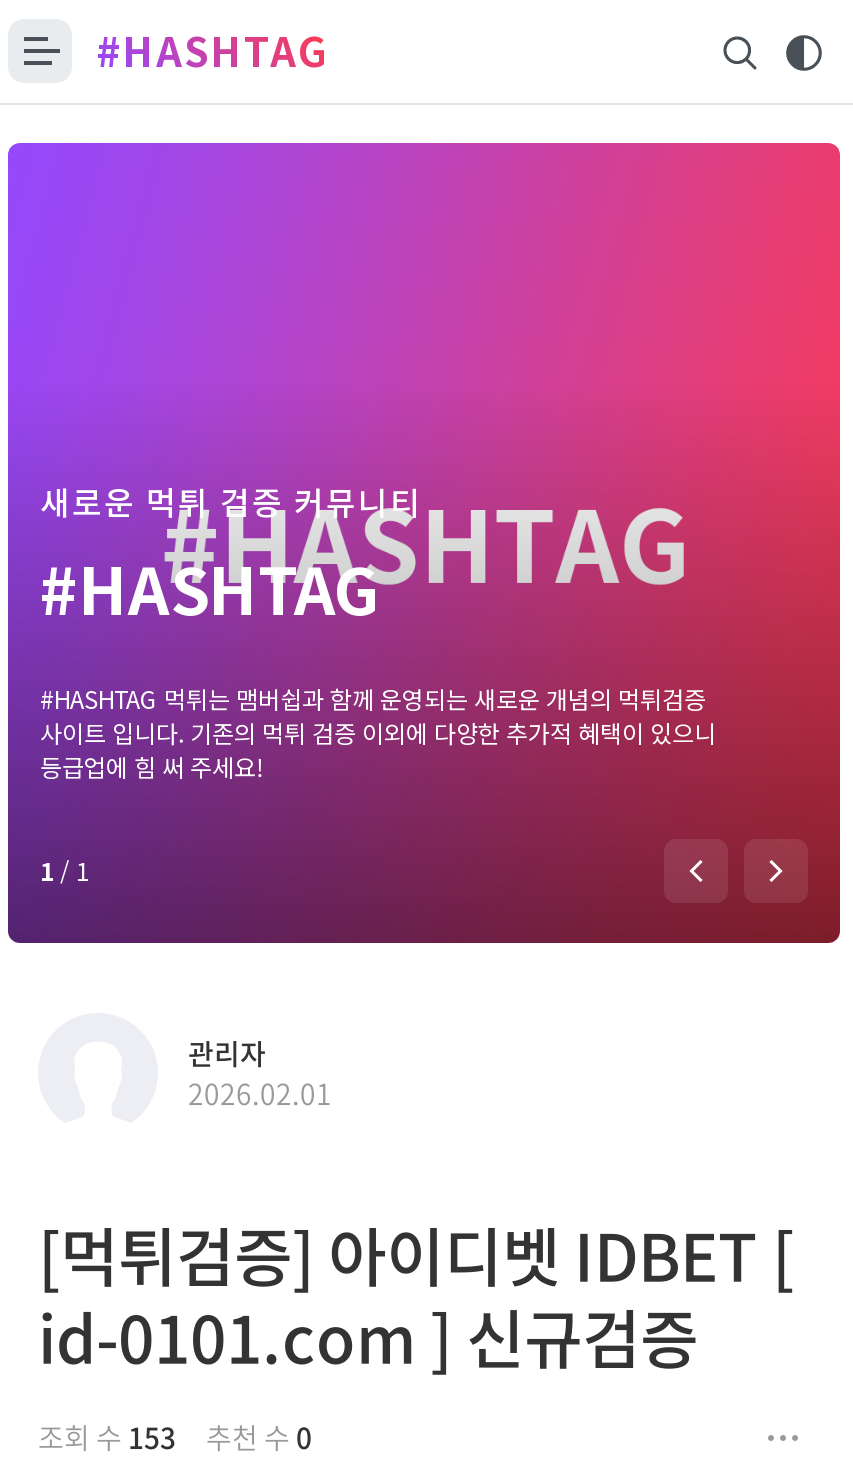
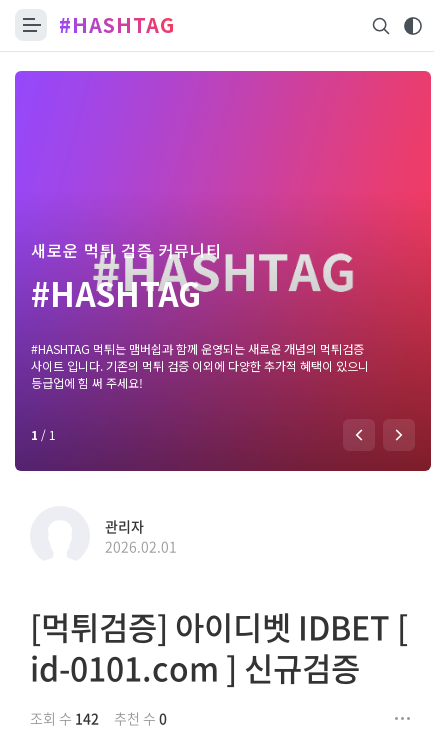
- 조회 수 153 추천 수 0
+ 조회 수 142 추천 수 0
